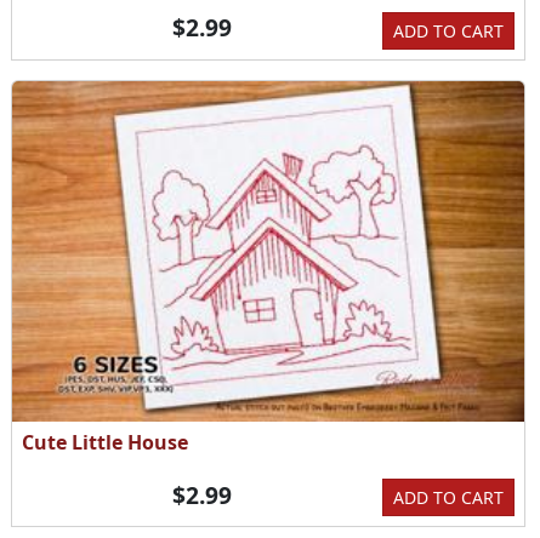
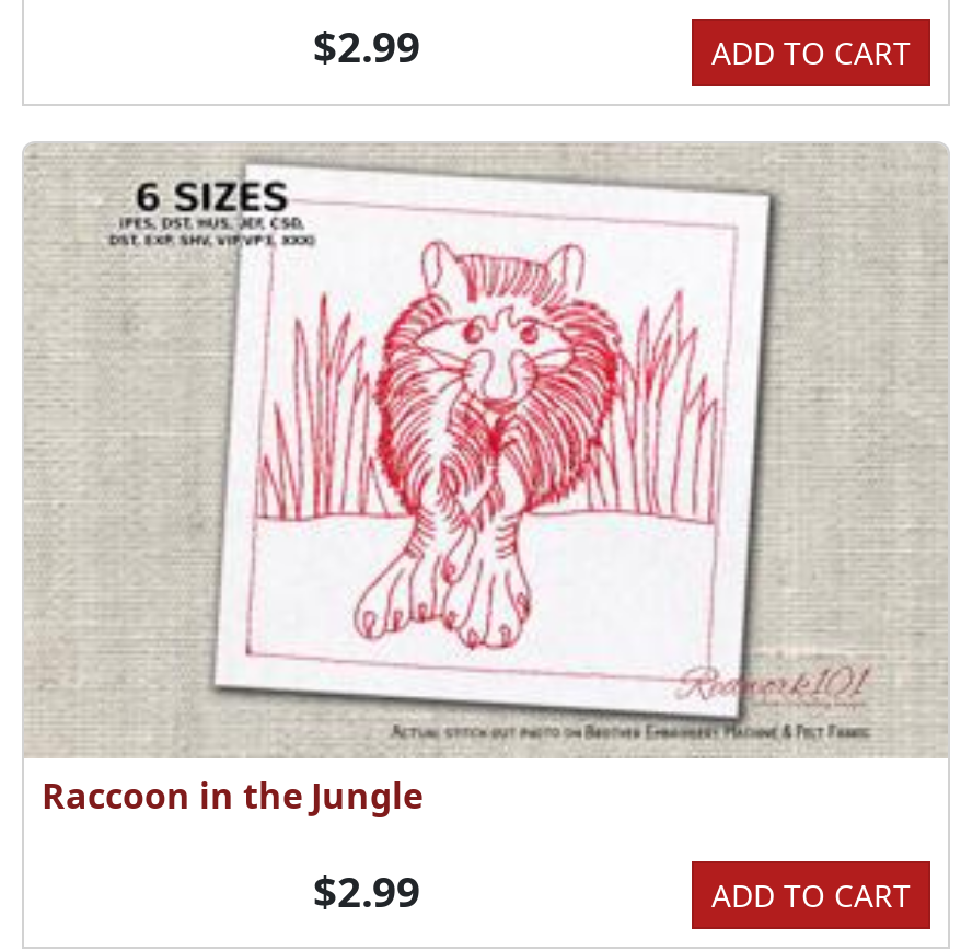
- [image]
- Cute Little House
+ [image]
+ Raccoon in the Jungle
